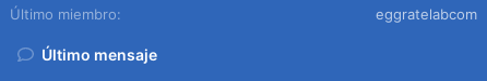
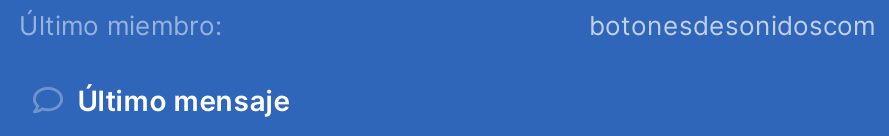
- eggratelabcom
+ botonesdesonidoscom
